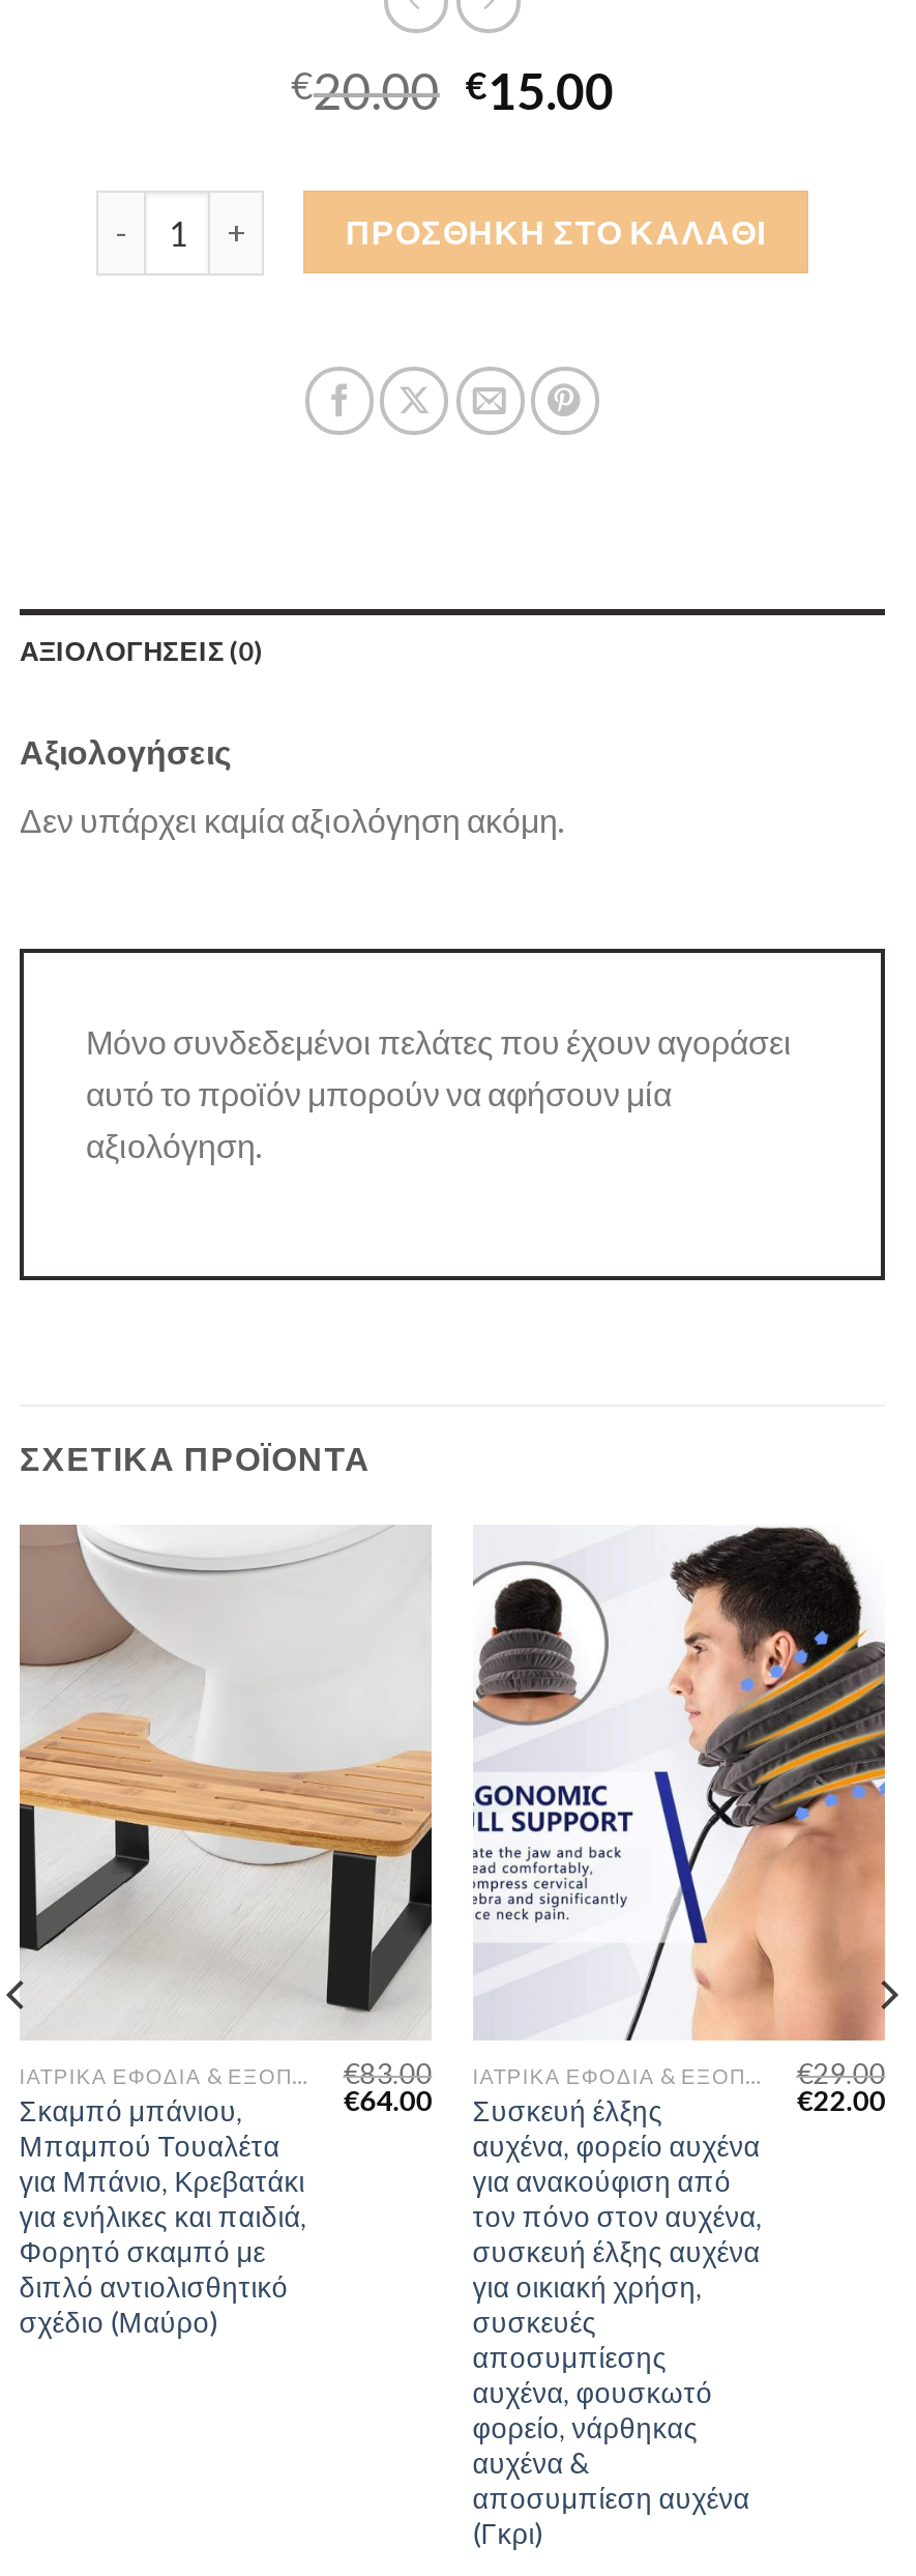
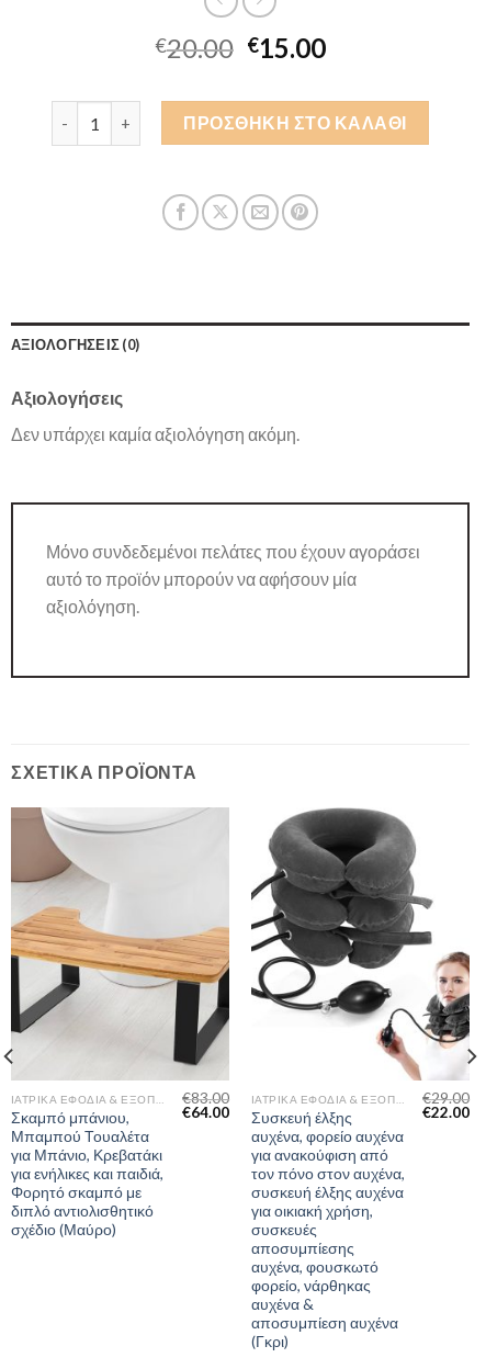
- [image]
+ [image]
